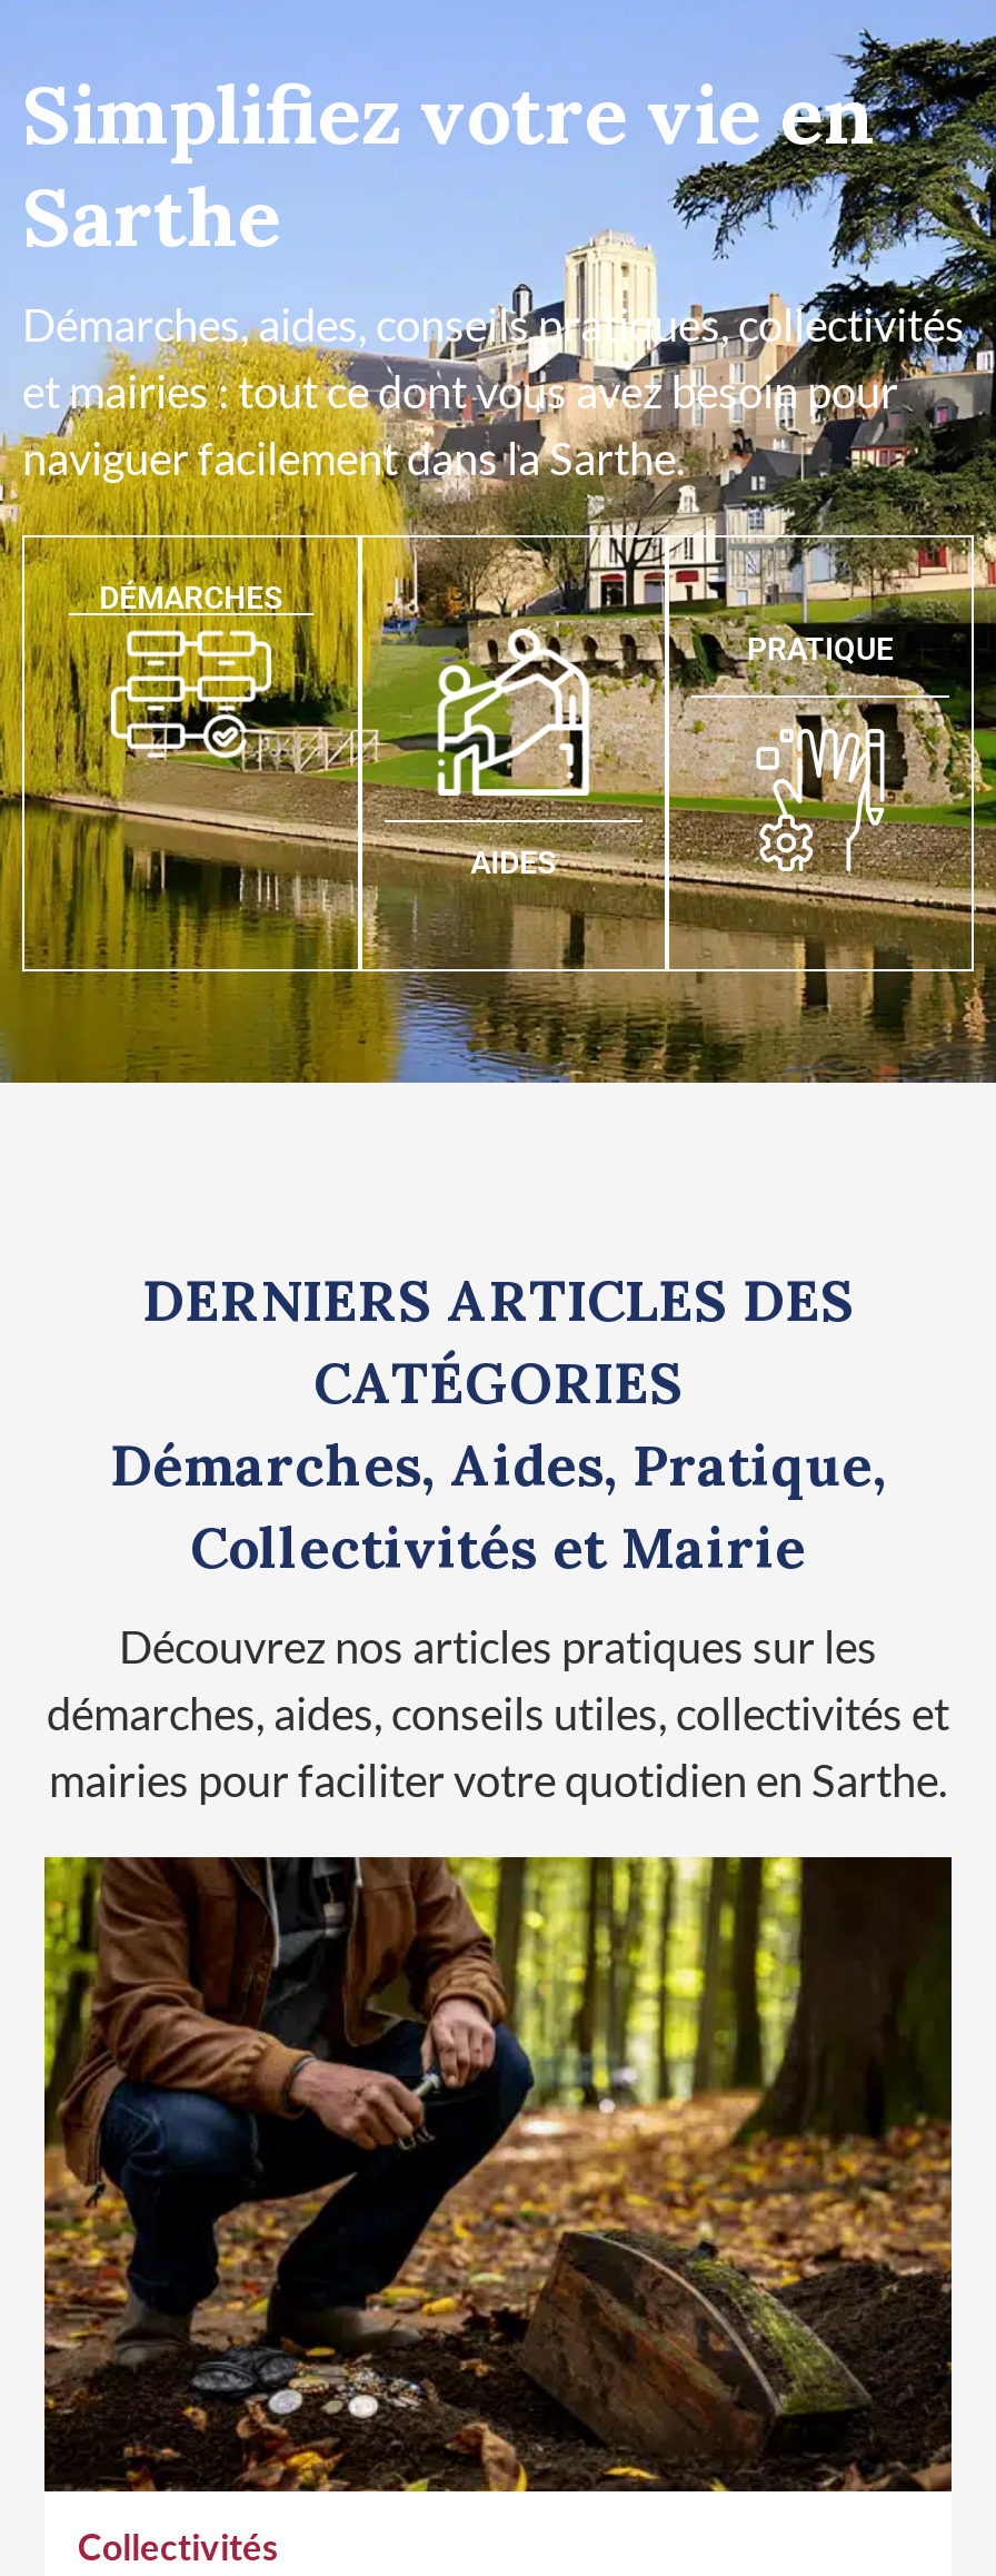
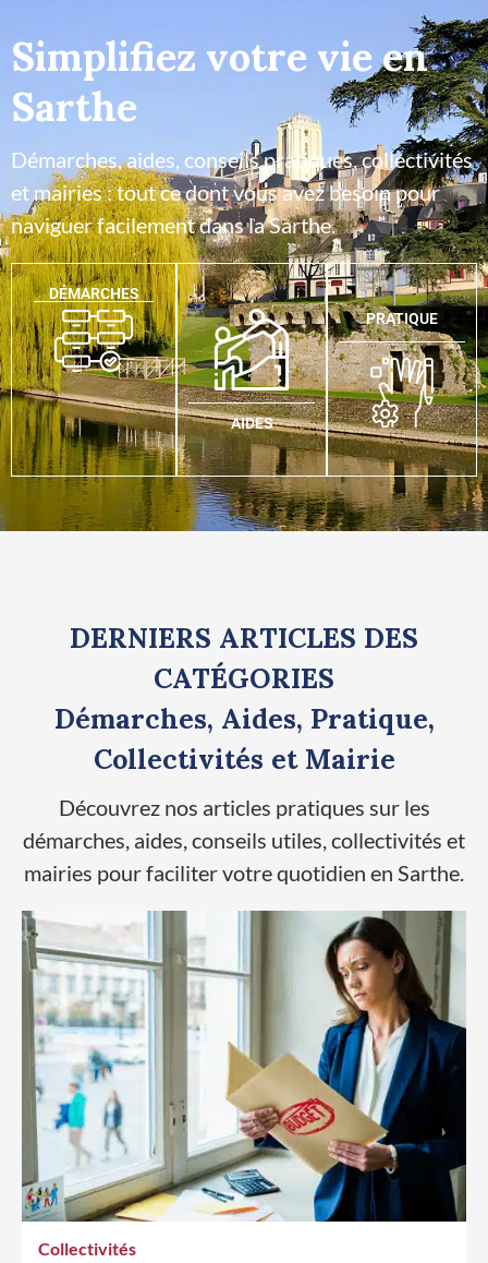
- [image]
+ [image]
